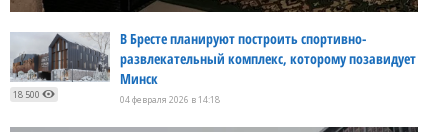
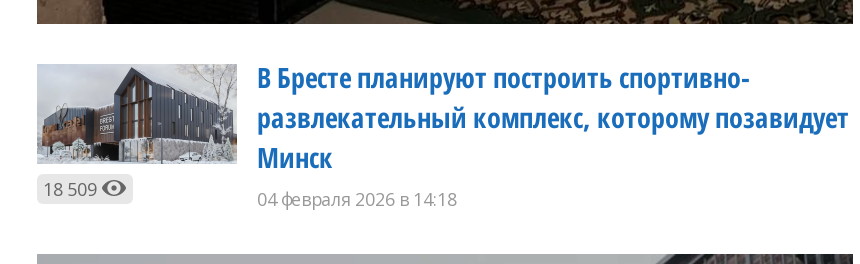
- 18 500
+ 18 509
